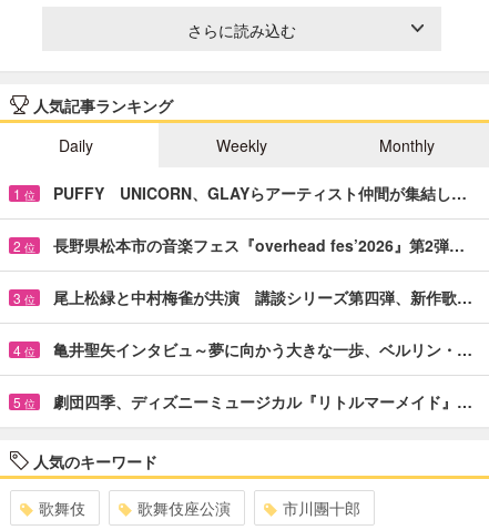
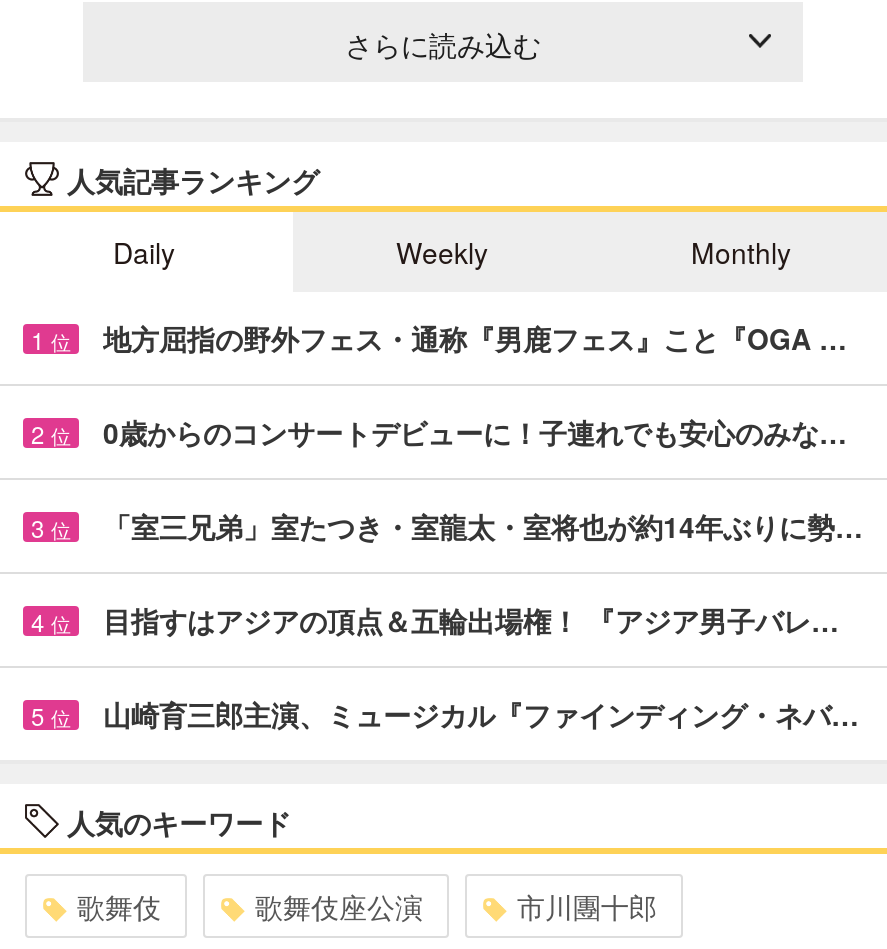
- PUFFY UNICORN、GLAYらアーティスト仲間が集結し…
+ 地方屈指の野外フェス・通称『男鹿フェス』こと『OGA …

- 長野県松本市の音楽フェス『overhead fes’2026』第2弾…
+ 0歳からのコンサートデビューに！子連れでも安心のみな…

- 尾上松緑と中村梅雀が共演 講談シリーズ第四弾、新作歌…
+ 「室三兄弟」室たつき・室龍太・室将也が約14年ぶりに勢…

- 亀井聖矢インタビュ～夢に向かう大きな一歩、ベルリン・…
+ 目指すはアジアの頂点＆五輪出場権！ 『アジア男子バレ…

- 劇団四季、ディズニーミュージカル『リトルマーメイド』…
+ 山崎育三郎主演、ミュージカル『ファインディング・ネバ…
